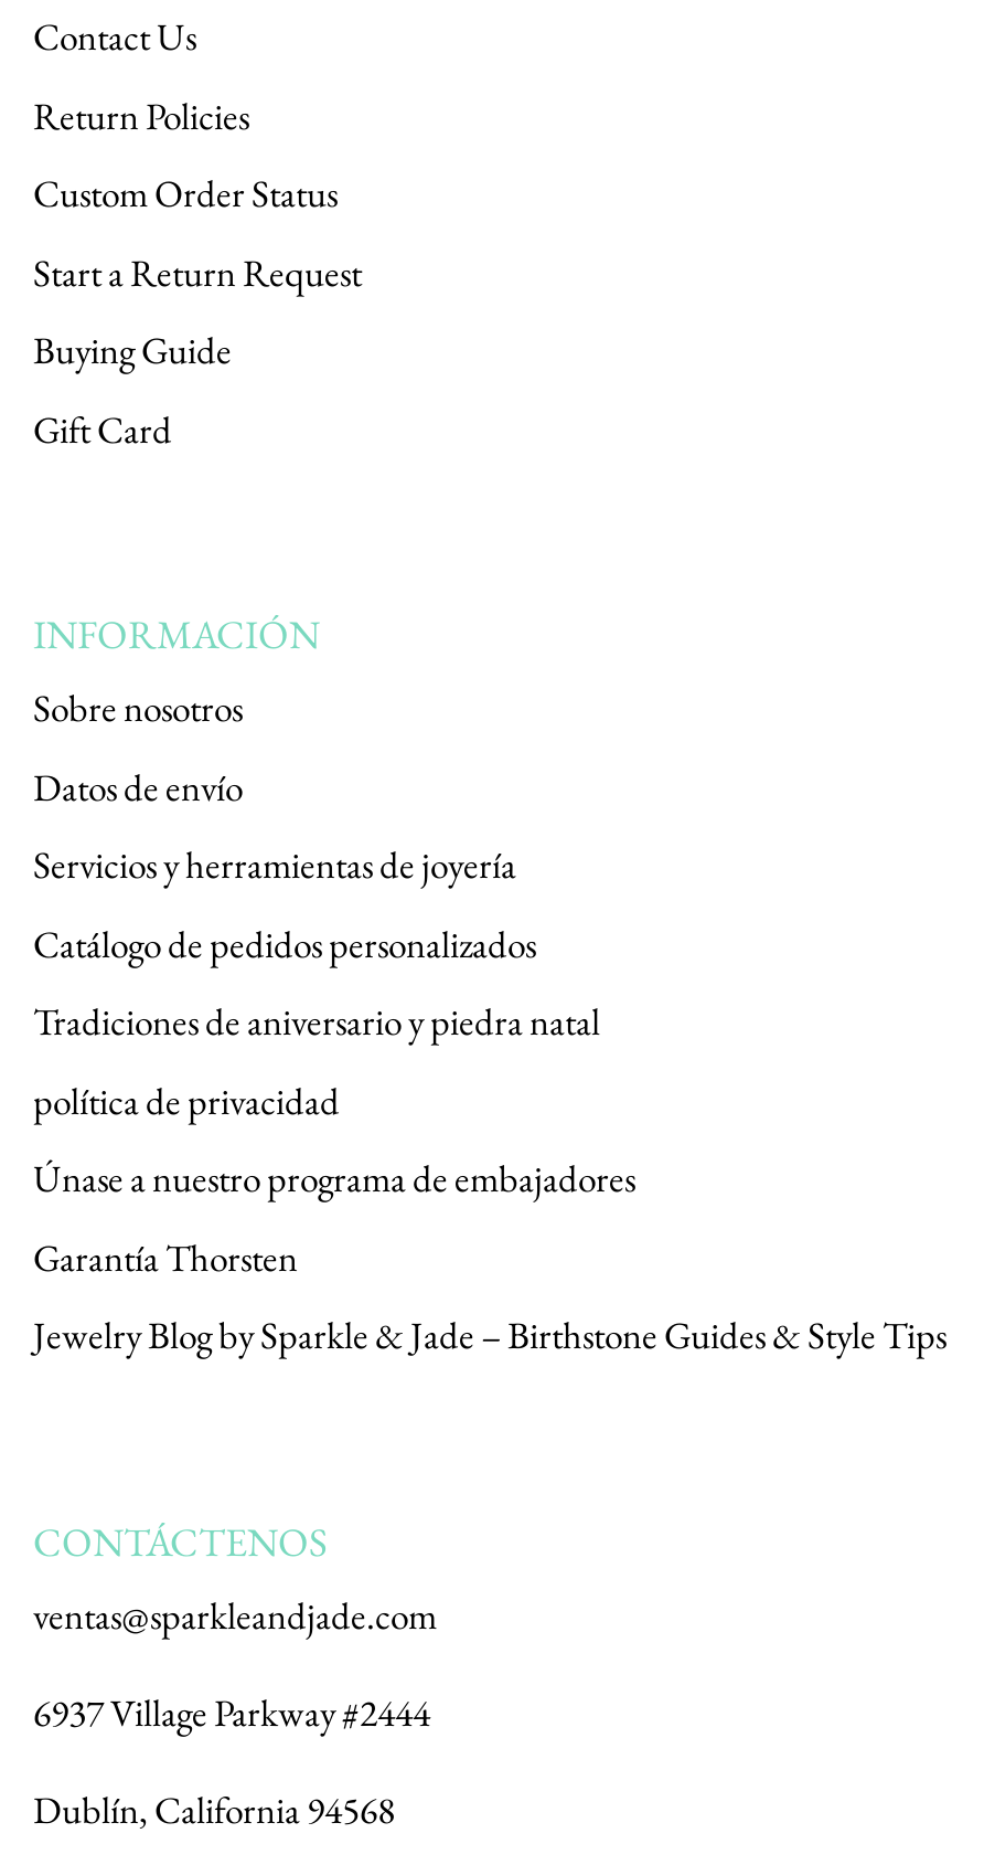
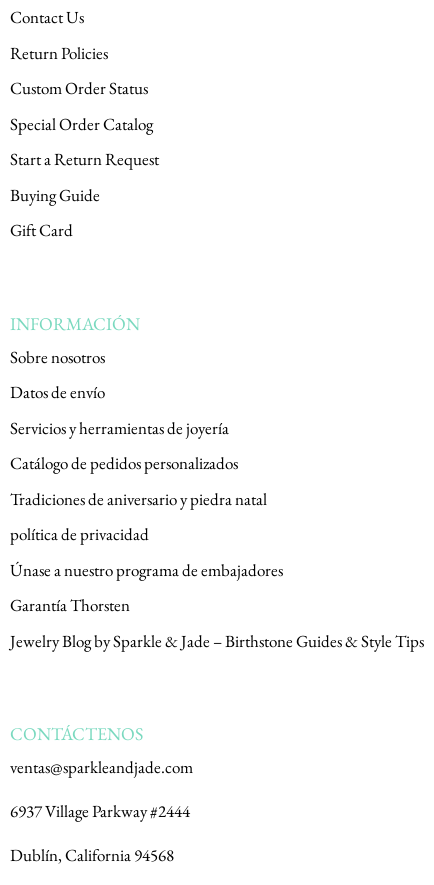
+ Special Order Catalog
